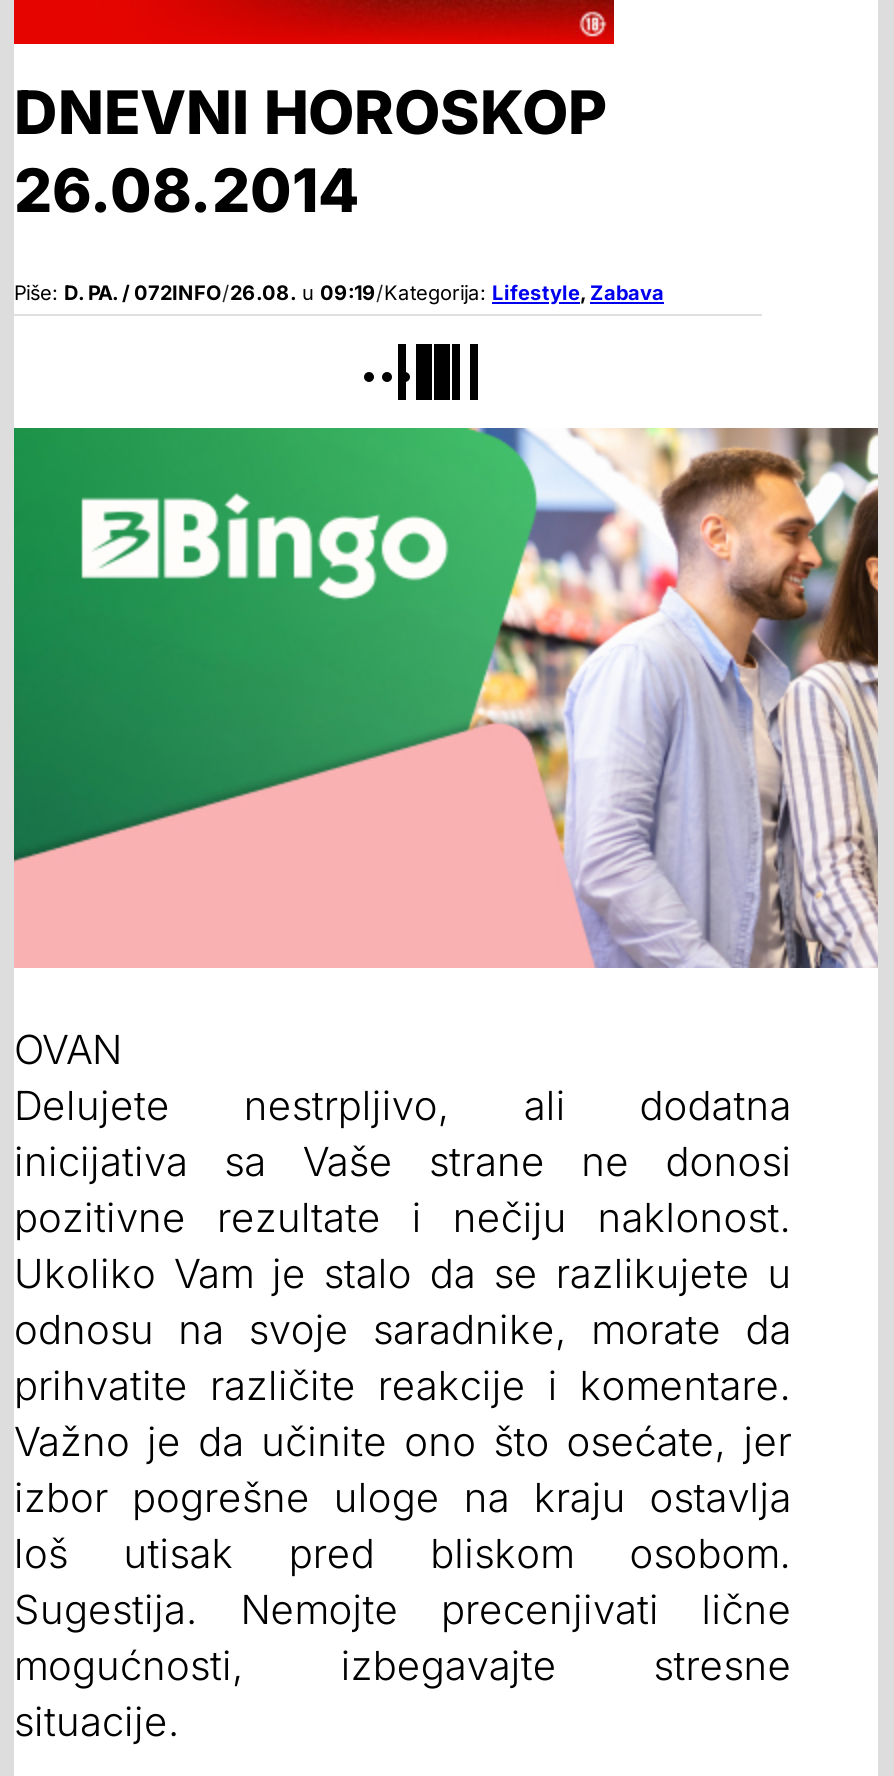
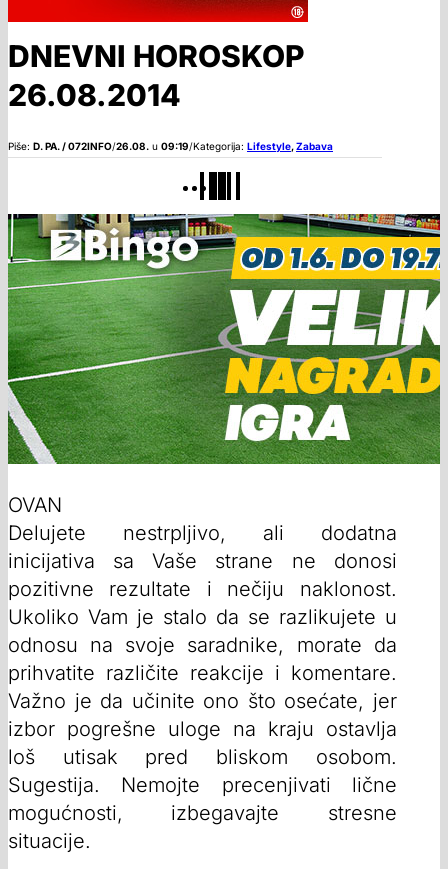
- [image]
+ [image]
